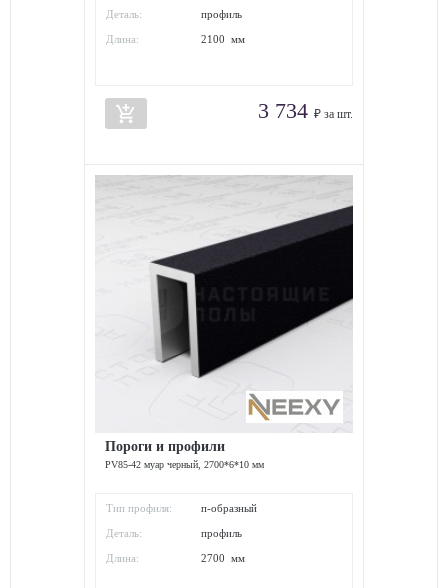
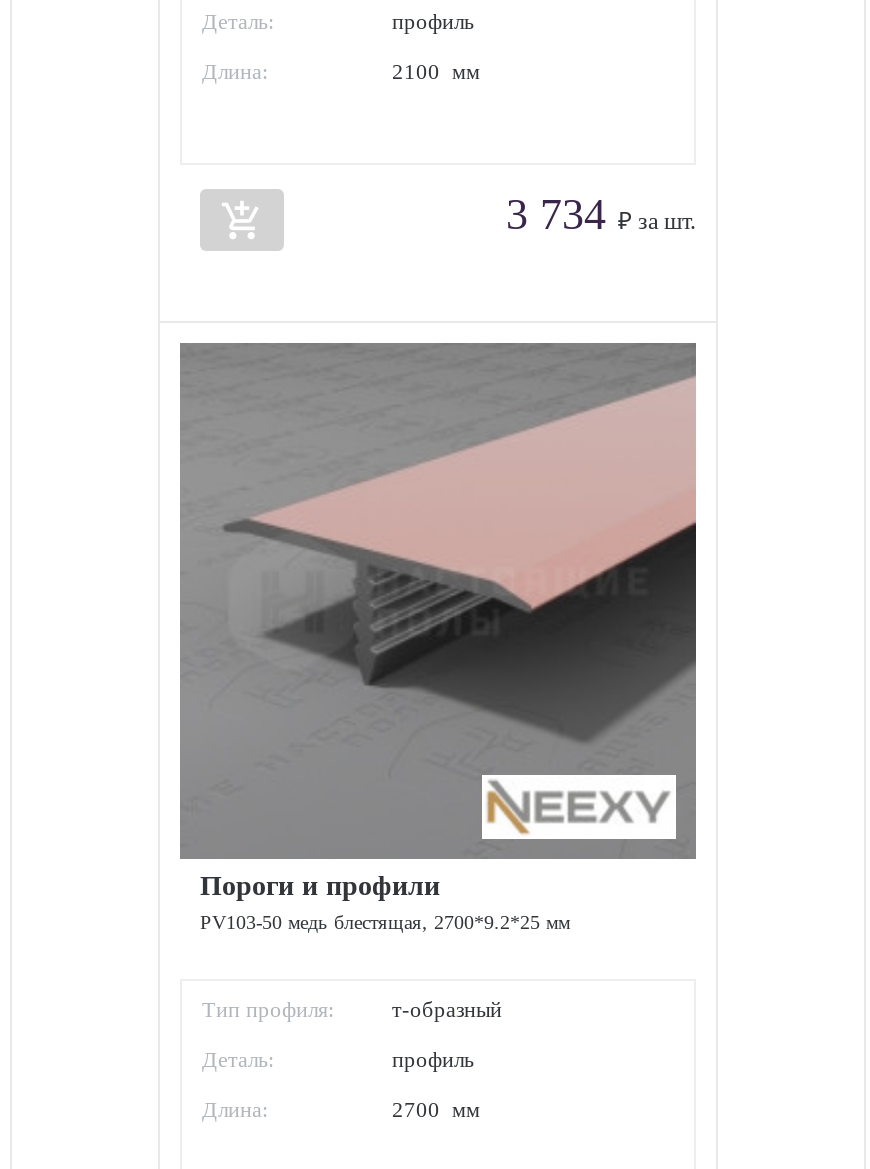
- [image]
- PV85-42 муар черный, 2700*6*10 мм
+ [image]
+ PV103-50 медь блестящая, 2700*9.2*25 мм

- п-образный
+ т-образный
